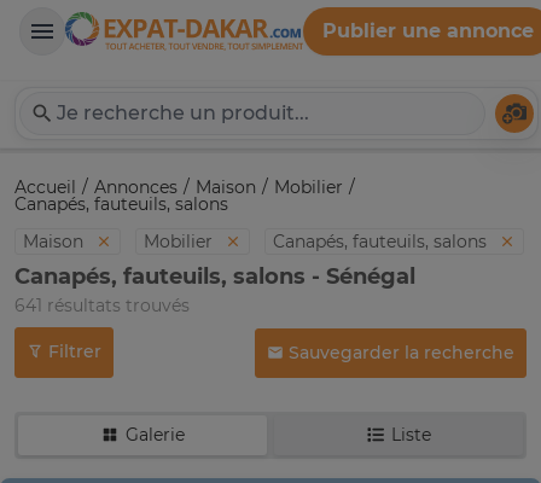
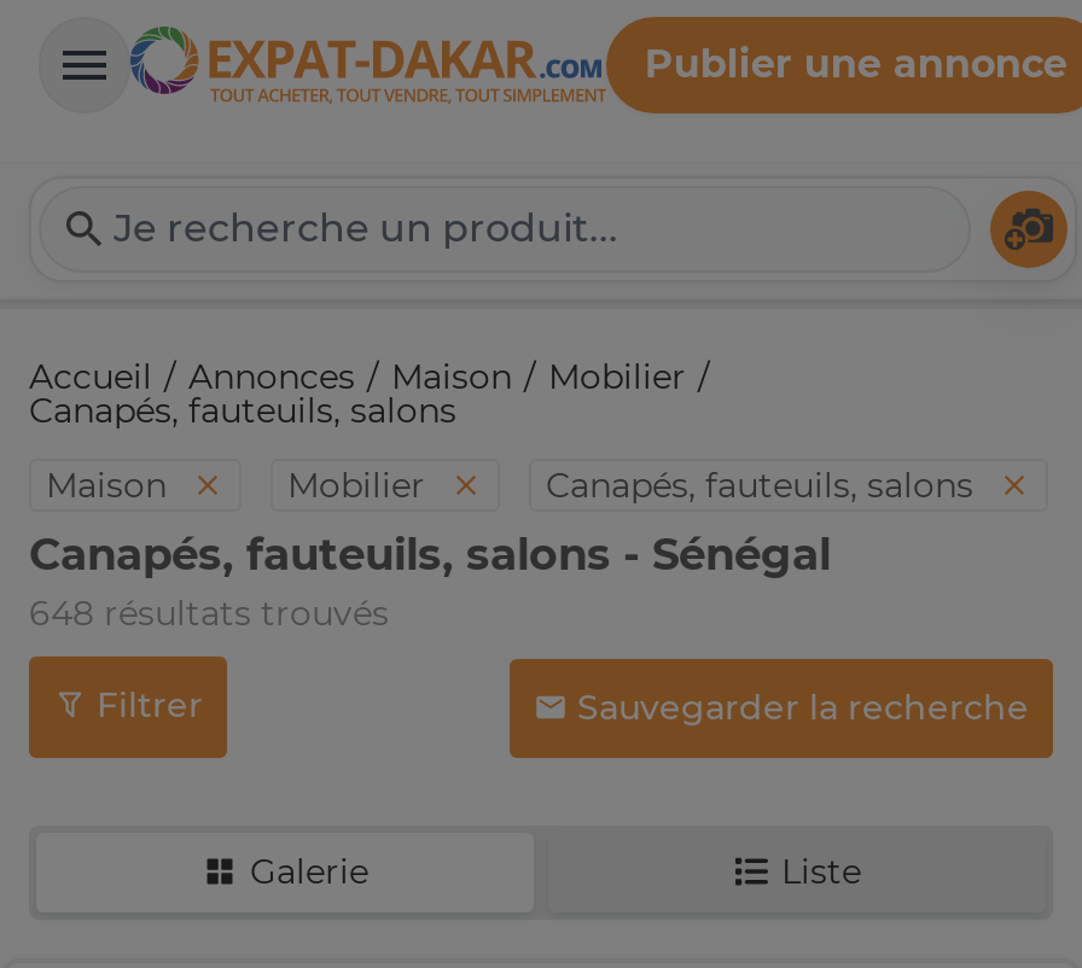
- 641 résultats trouvés
+ 648 résultats trouvés
